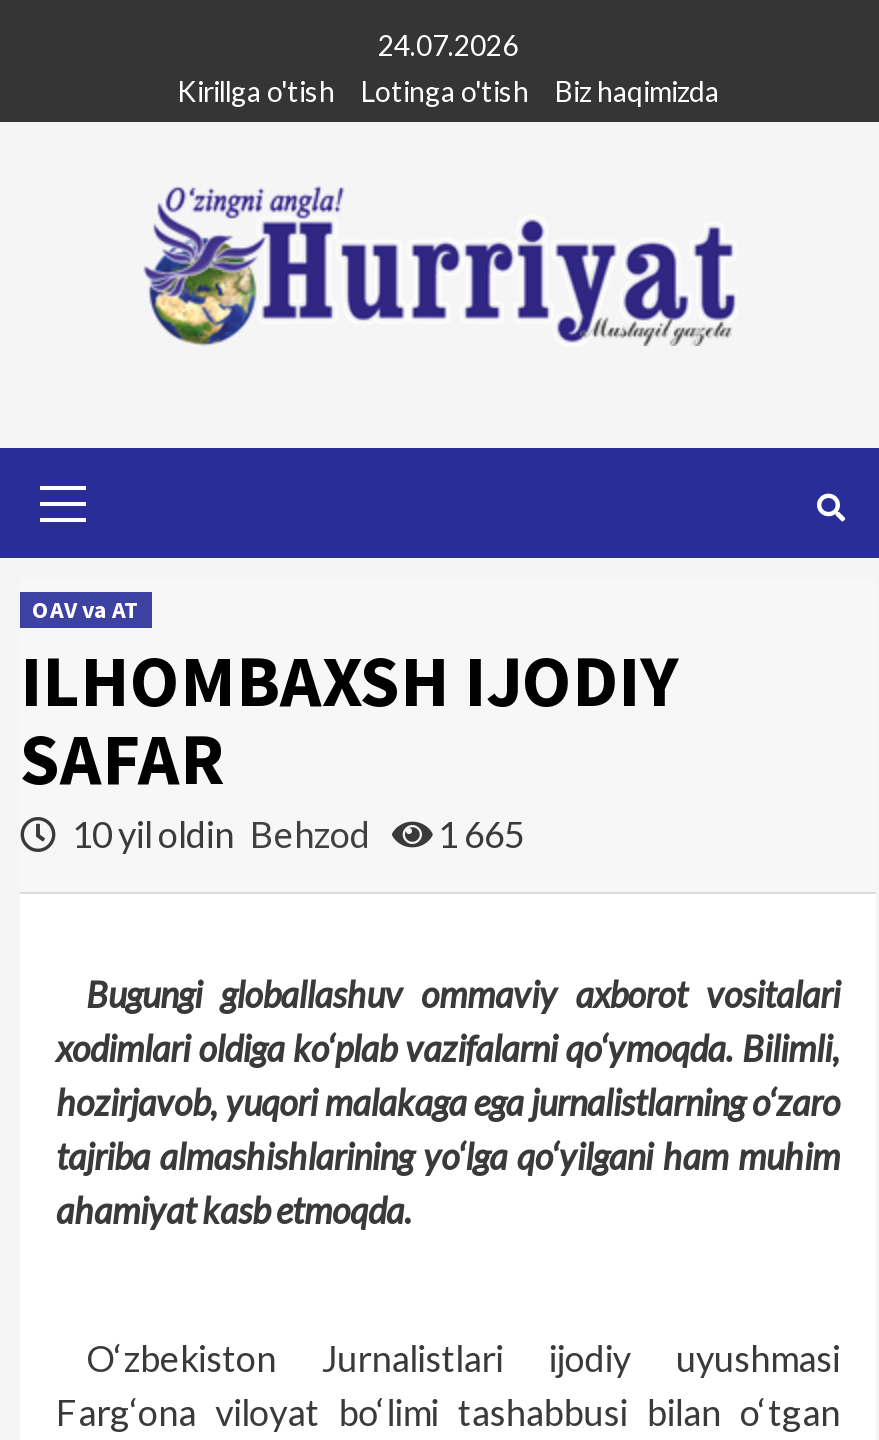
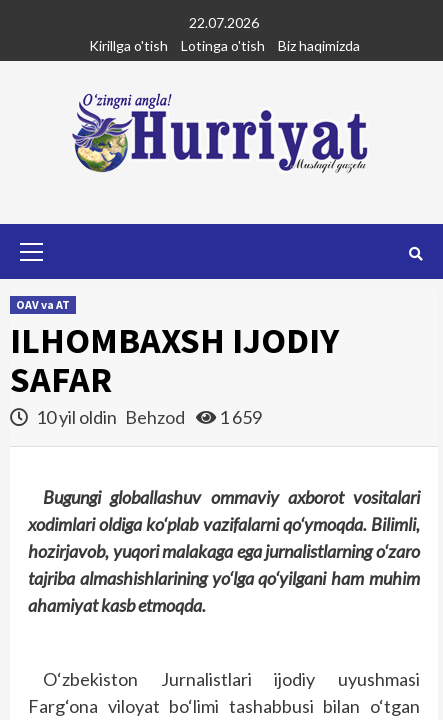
- 24.07.2026
+ 22.07.2026

- 10 yil oldin Behzod 1 665
+ 10 yil oldin Behzod 1 659
